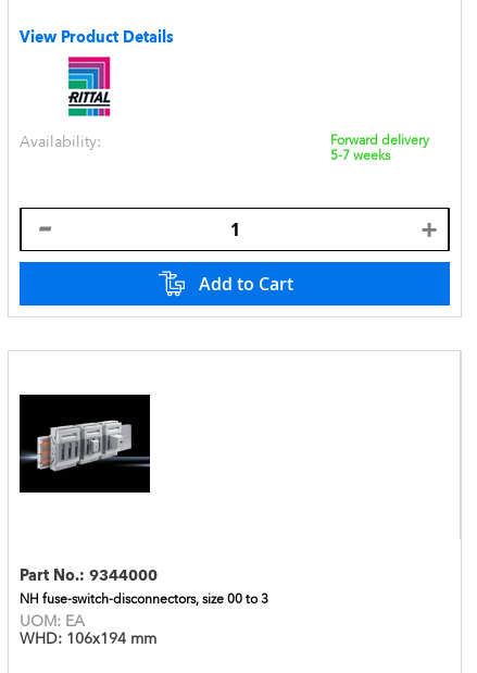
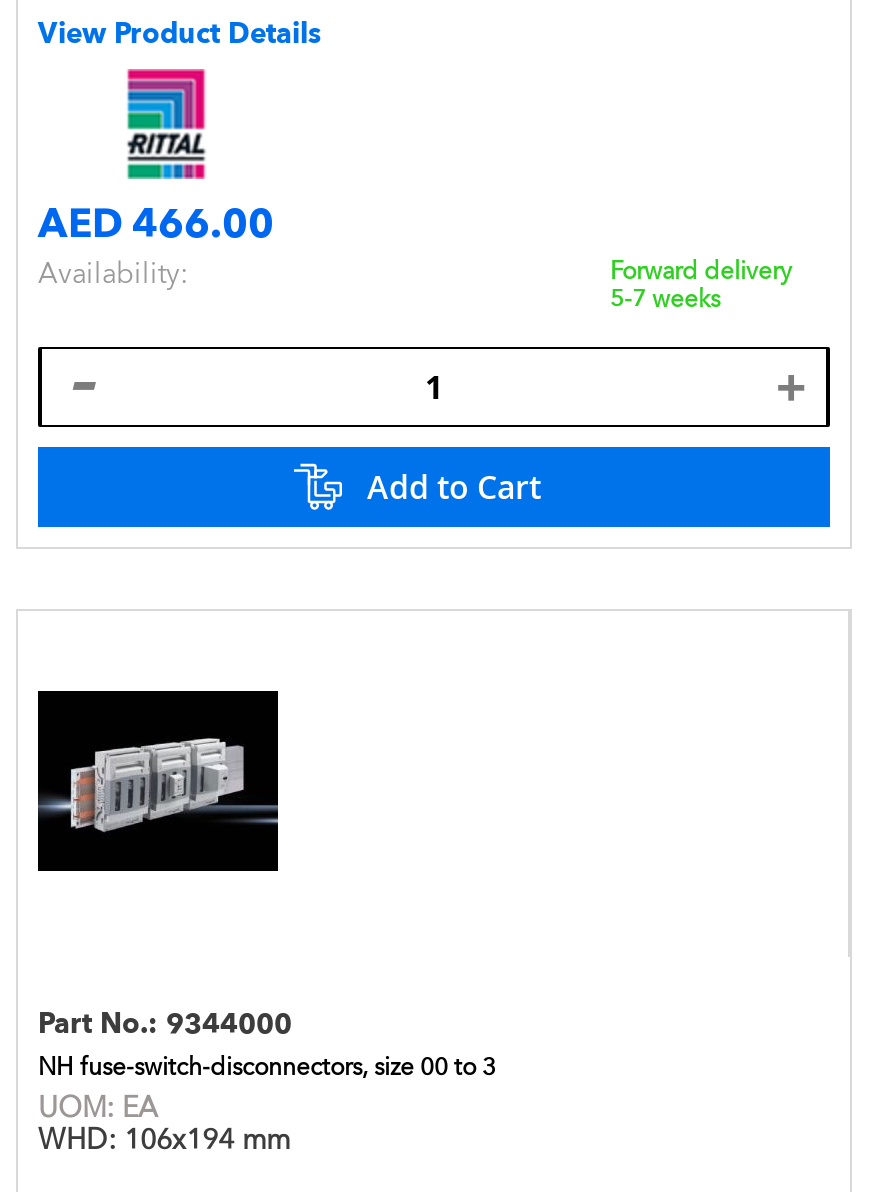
+ AED 466.00

moved down: Availability: | Forward delivery | 5-7 weeks
